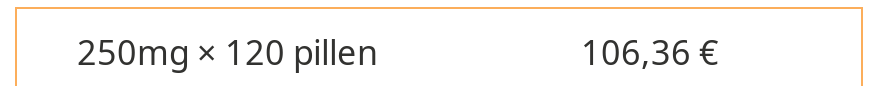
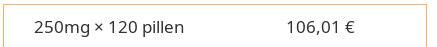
- 106,36 €
+ 106,01 €
